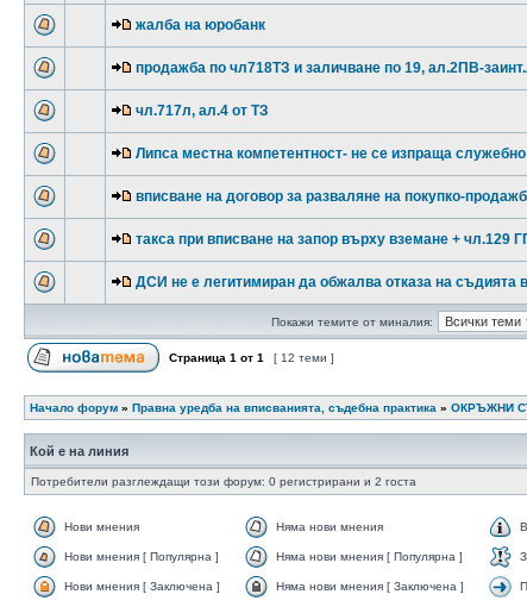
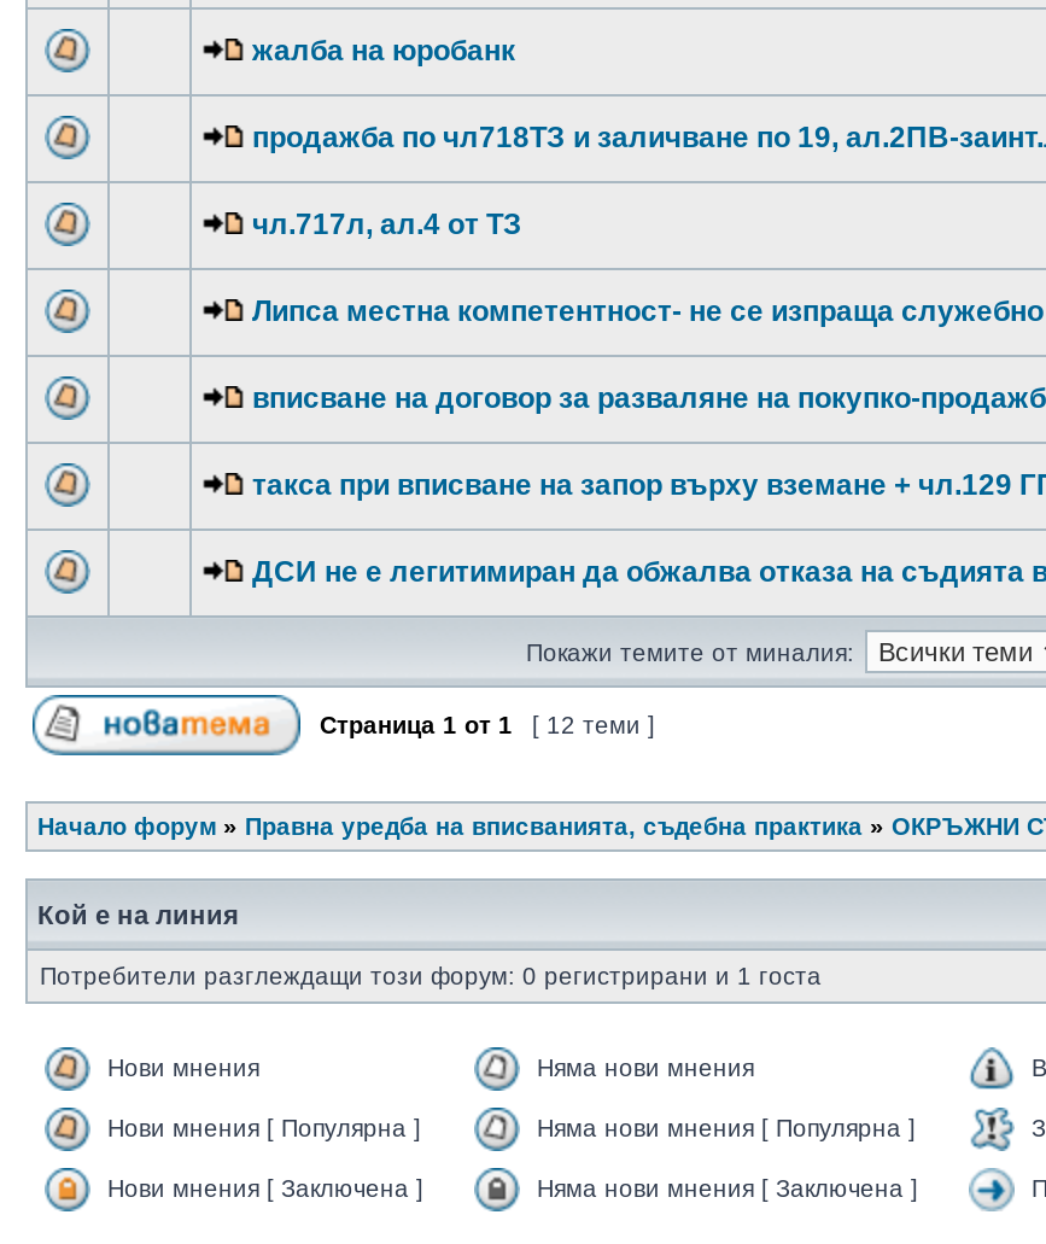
- Потребители разглеждащи този форум: 0 регистрирани и 2 госта
+ Потребители разглеждащи този форум: 0 регистрирани и 1 госта
